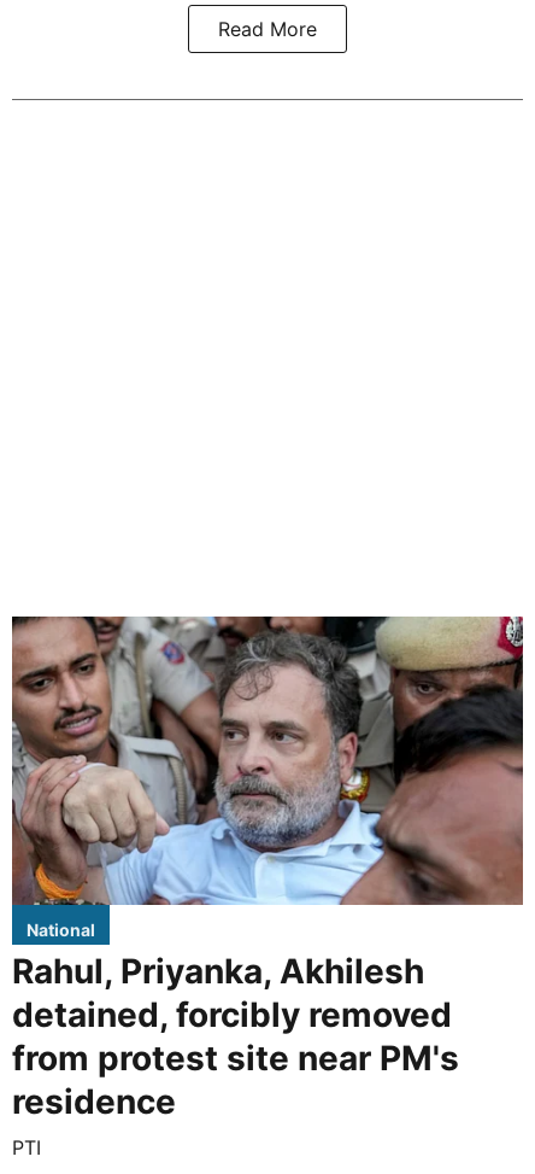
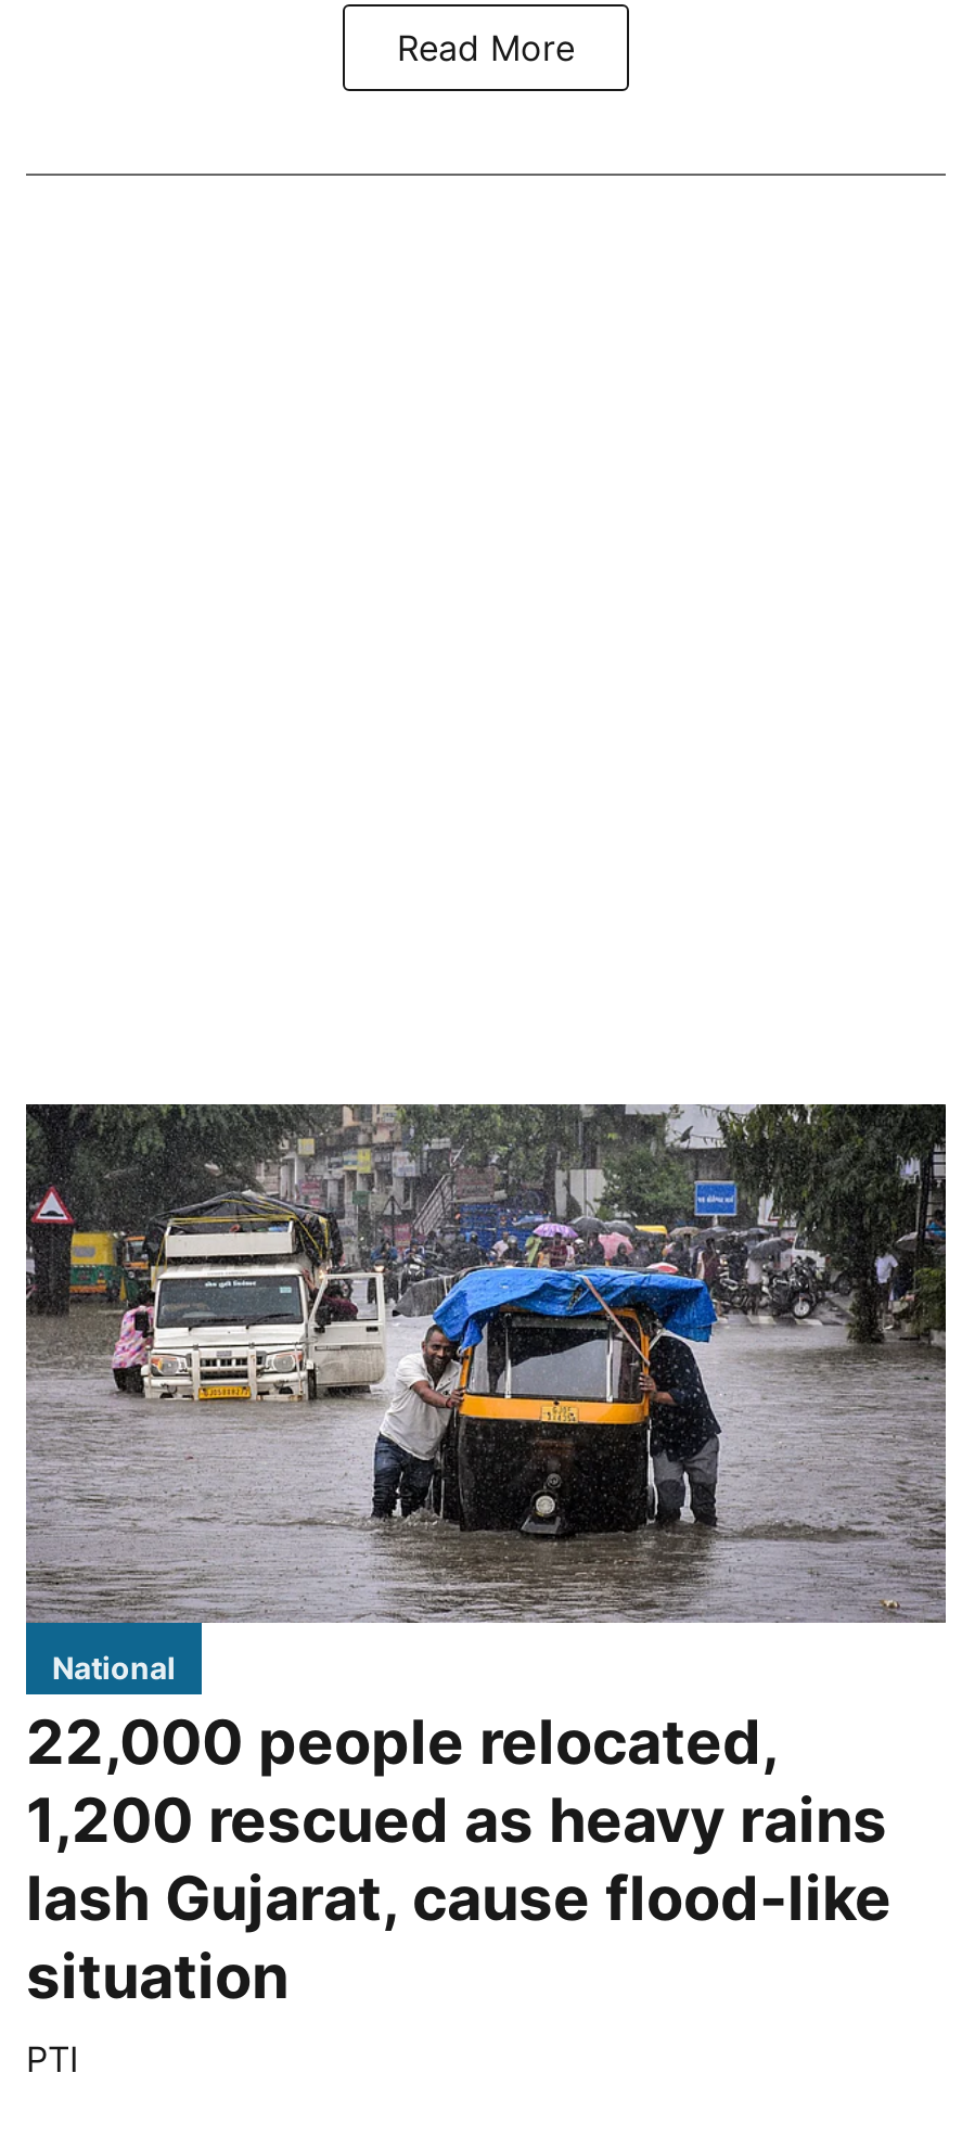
- [image]
- Rahul, Priyanka, Akhilesh
- detained, forcibly removed
- from protest site near PM's
- residence
+ [image]
+ 22,000 people relocated,
+ 1,200 rescued as heavy rains
+ lash Gujarat, cause flood-like
+ situation
